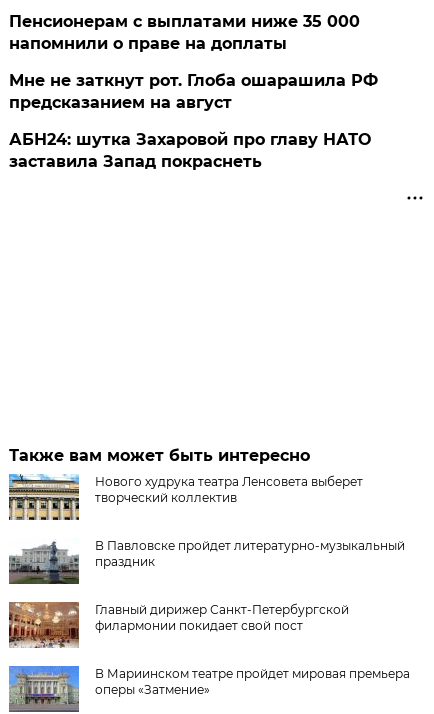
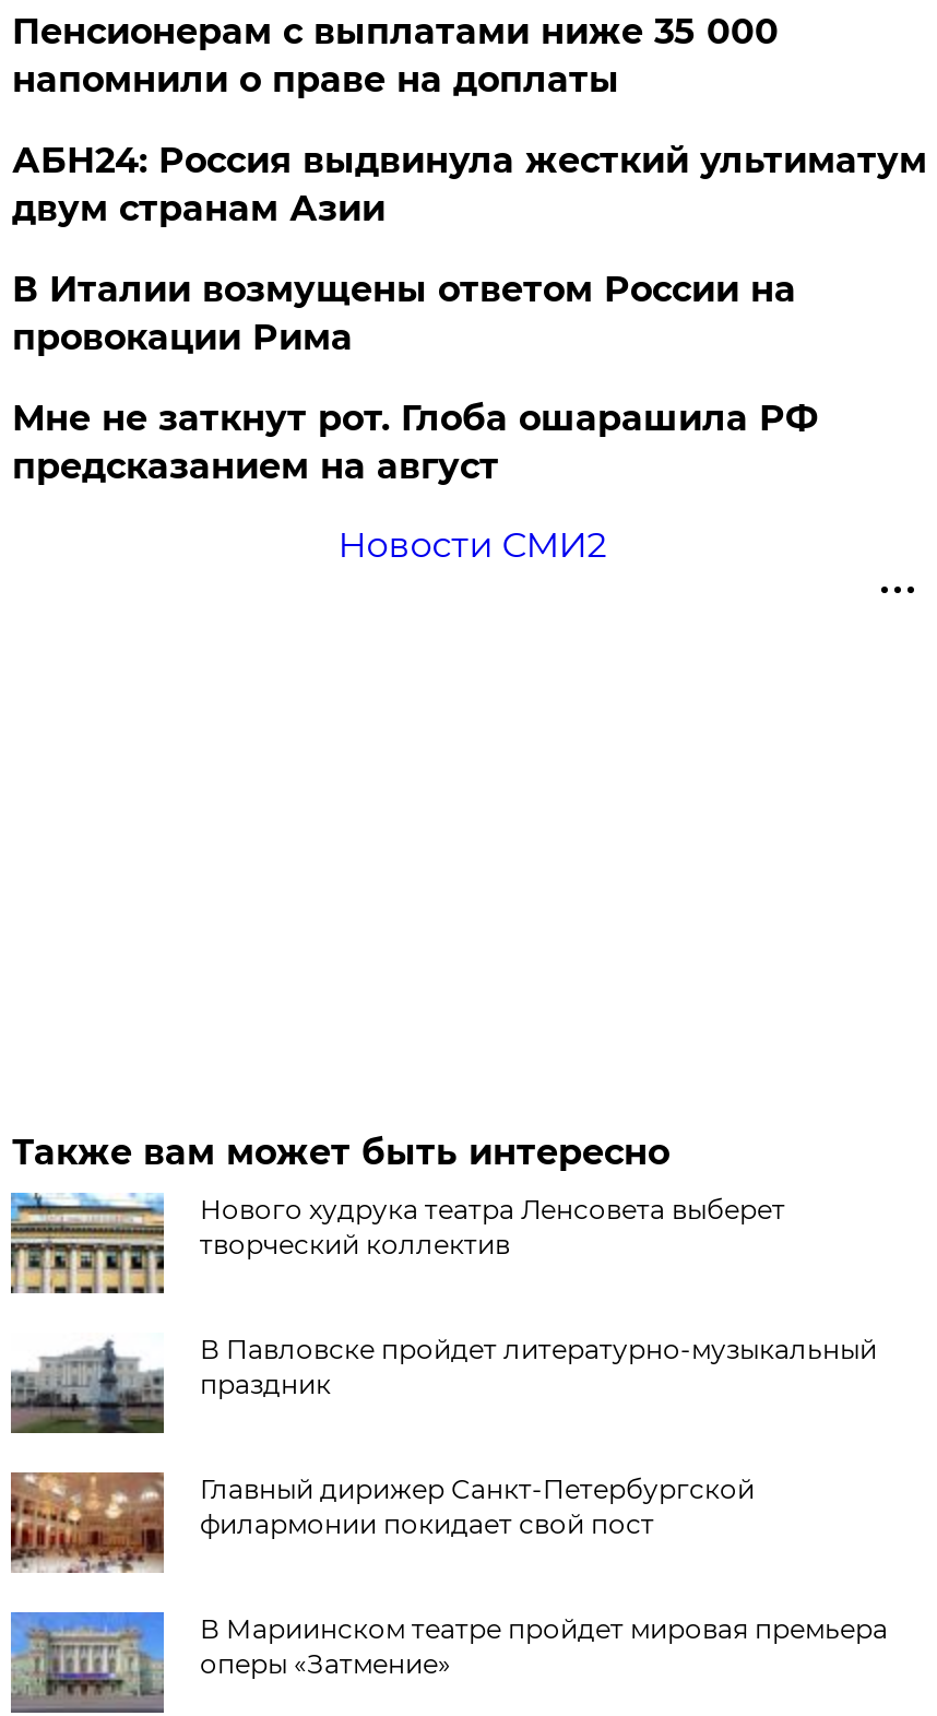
+ АБН24: Россия выдвинула жесткий ультиматум
+ двум странам Азии
+ В Италии возмущены ответом России на
+ провокации Рима

moved down: Мне не заткнут рот. Глоба ошарашила РФ | предсказанием на август

- АБН24: шутка Захаровой про главу НАТО
- заставила Запад покраснеть
+ Новости СМИ2
